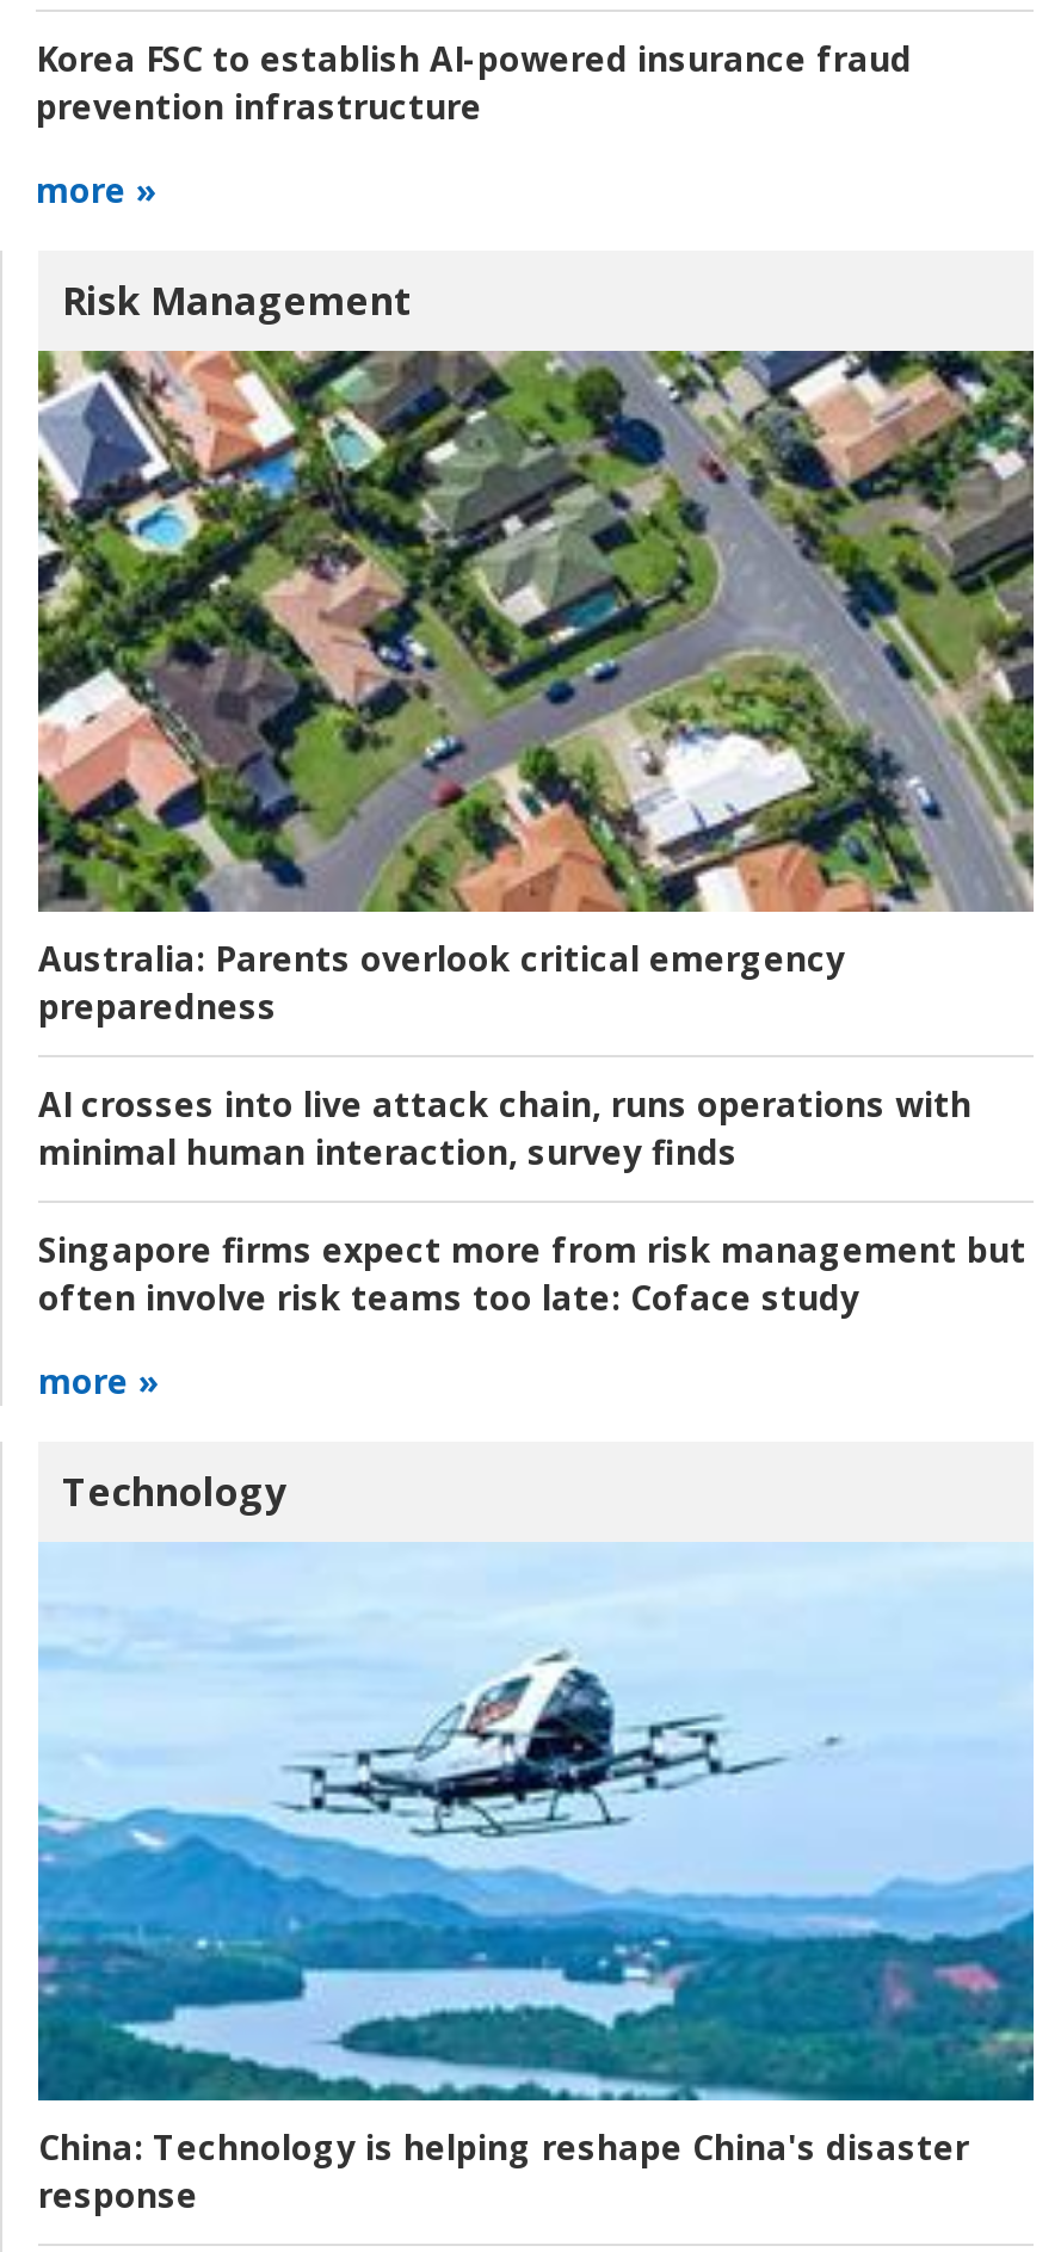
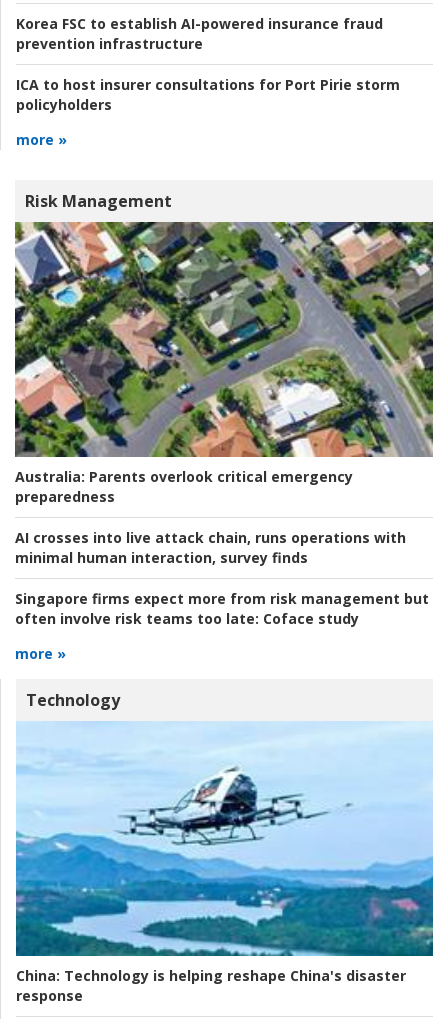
+ ICA to host insurer consultations for Port Pirie storm
+ policyholders
